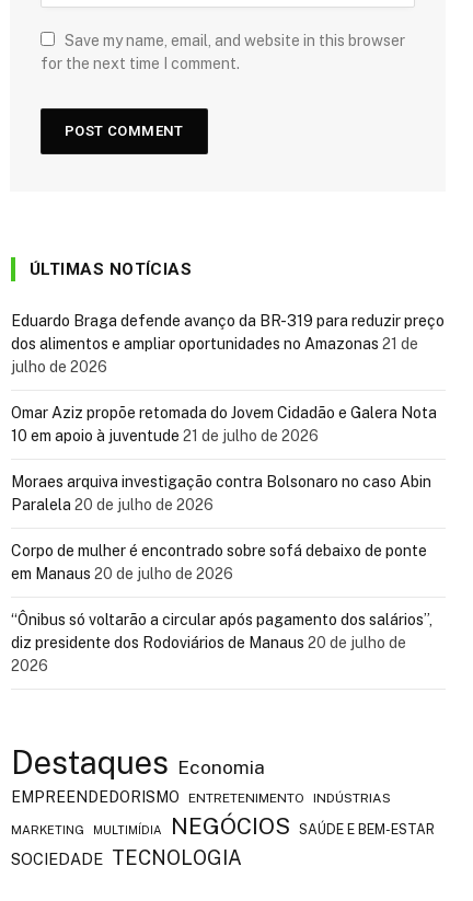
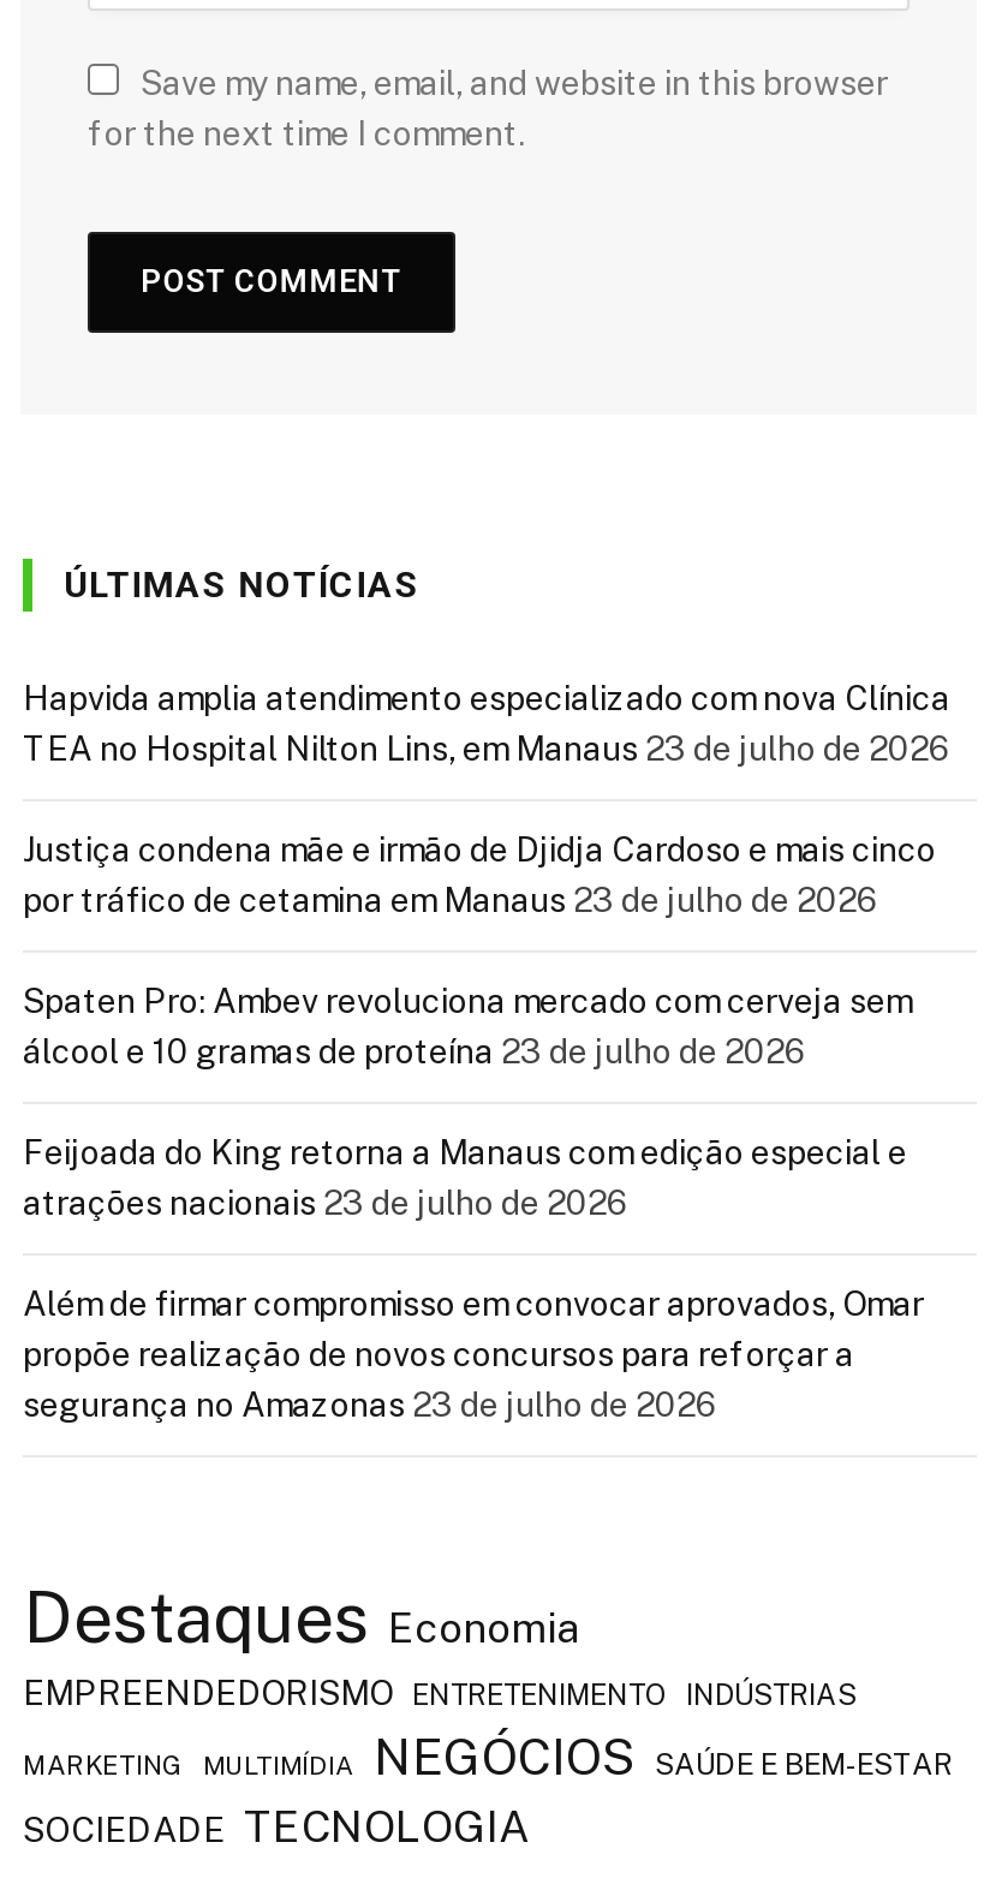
- Eduardo Braga defende avanço da BR-319 para reduzir preço
- dos alimentos e ampliar oportunidades no Amazonas 21 de
- julho de 2026
+ Hapvida amplia atendimento especializado com nova Clínica
+ TEA no Hospital Nilton Lins, em Manaus 23 de julho de 2026

- Omar Aziz propõe retomada do Jovem Cidadão e Galera Nota
- 10 em apoio à juventude 21 de julho de 2026
+ Justiça condena mãe e irmão de Djidja Cardoso e mais cinco
+ por tráfico de cetamina em Manaus 23 de julho de 2026

- Moraes arquiva investigação contra Bolsonaro no caso Abin
- Paralela 20 de julho de 2026
+ Spaten Pro: Ambev revoluciona mercado com cerveja sem
+ álcool e 10 gramas de proteína 23 de julho de 2026

- Corpo de mulher é encontrado sobre sofá debaixo de ponte
- em Manaus 20 de julho de 2026
+ Feijoada do King retorna a Manaus com edição especial e
+ atrações nacionais 23 de julho de 2026

- “Ônibus só voltarão a circular após pagamento dos salários”,
- diz presidente dos Rodoviários de Manaus 20 de julho de
- 2026
+ Além de firmar compromisso em convocar aprovados, Omar
+ propõe realização de novos concursos para reforçar a
+ segurança no Amazonas 23 de julho de 2026
